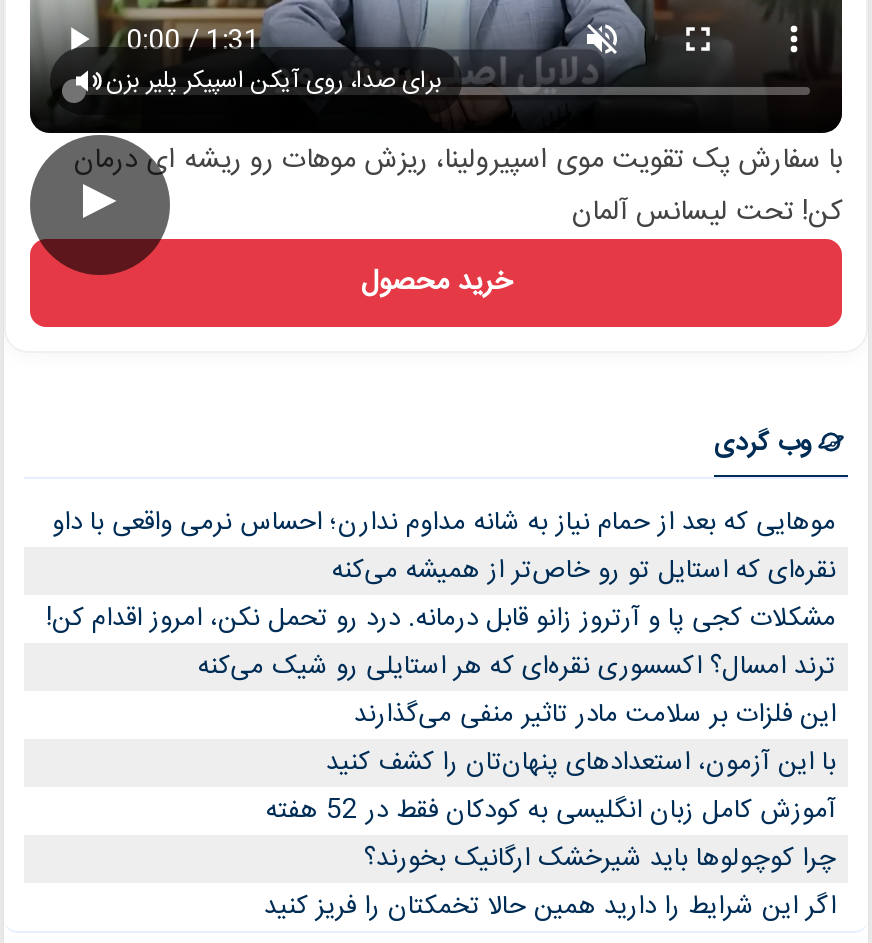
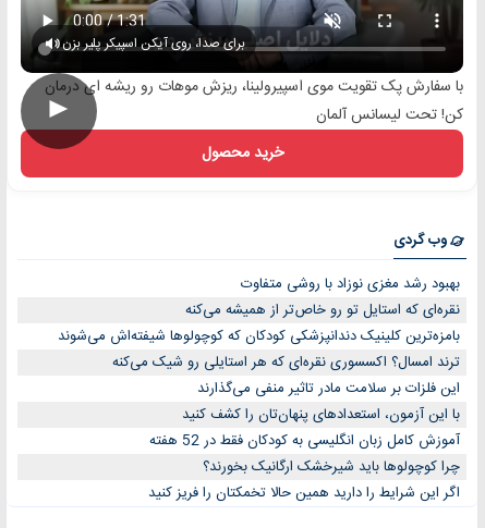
- موهایی که بعد از حمام نیاز به شانه مداوم ندارن؛ احساس نرمی واقعی با داو
+ بهبود رشد مغزی نوزاد با روشی متفاوت

- مشکلات کجی پا و آرتروز زانو قابل درمانه. درد رو تحمل نکن، امروز اقدام کن!
+ بامزه‌ترین کلینیک دندانپزشکی کودکان که کوچولوها شیفته‌اش می‌شوند
